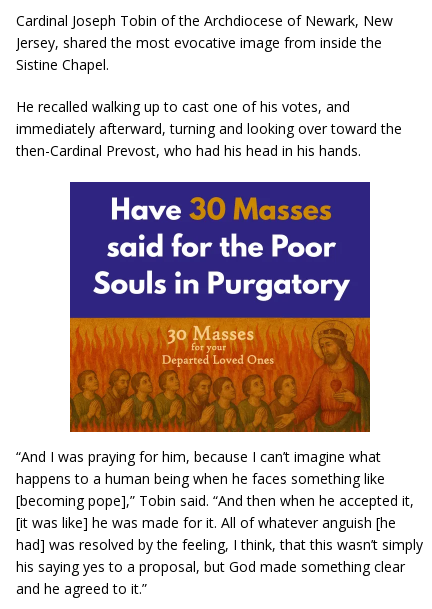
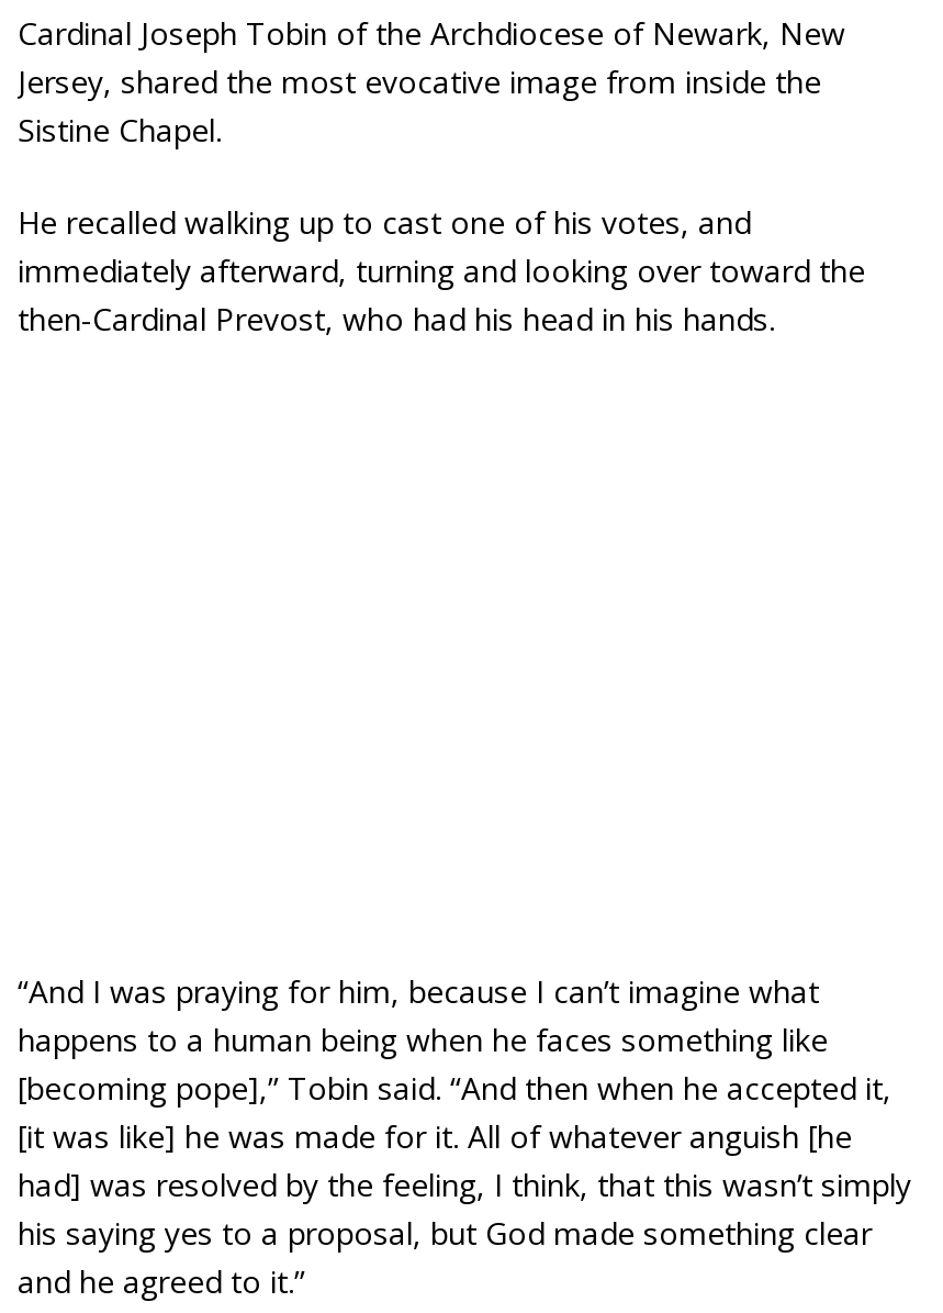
- [image]
